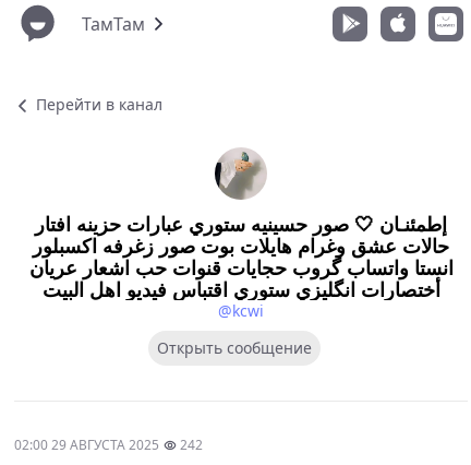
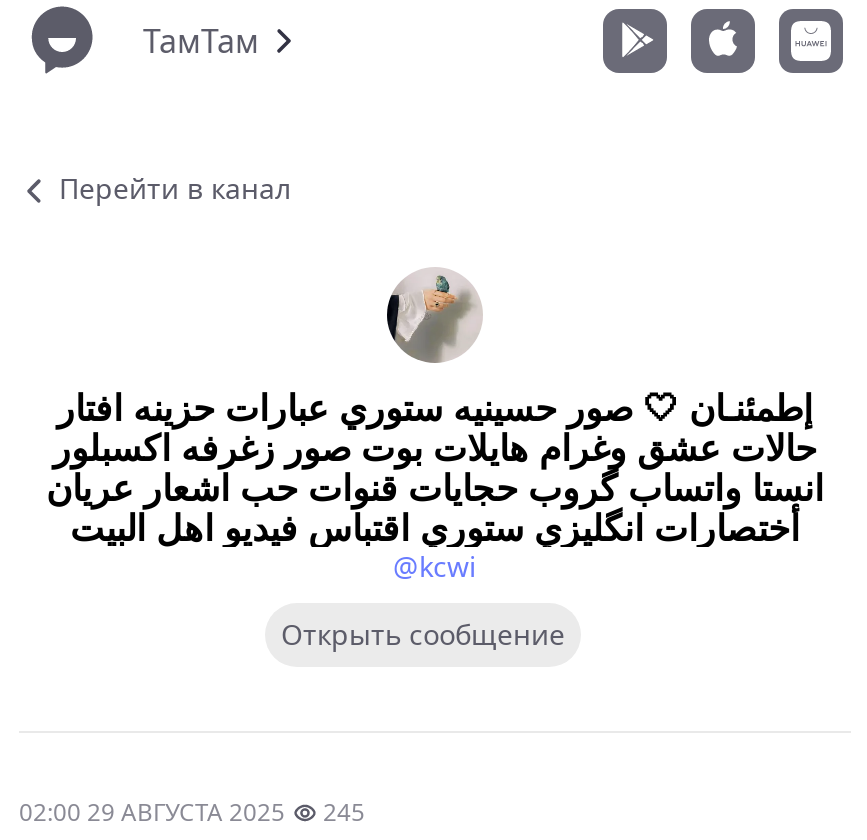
- 02:00 29 АВГУСТА 2025 242
+ 02:00 29 АВГУСТА 2025 245
